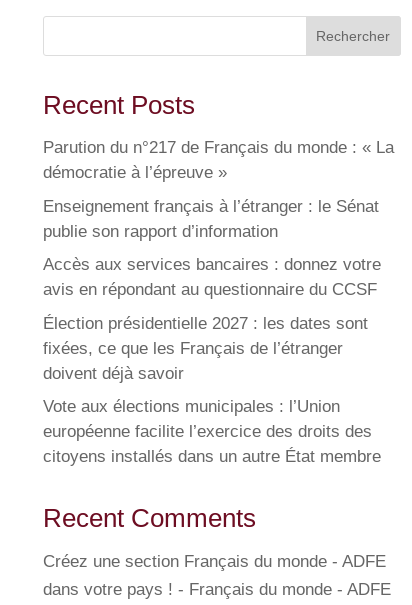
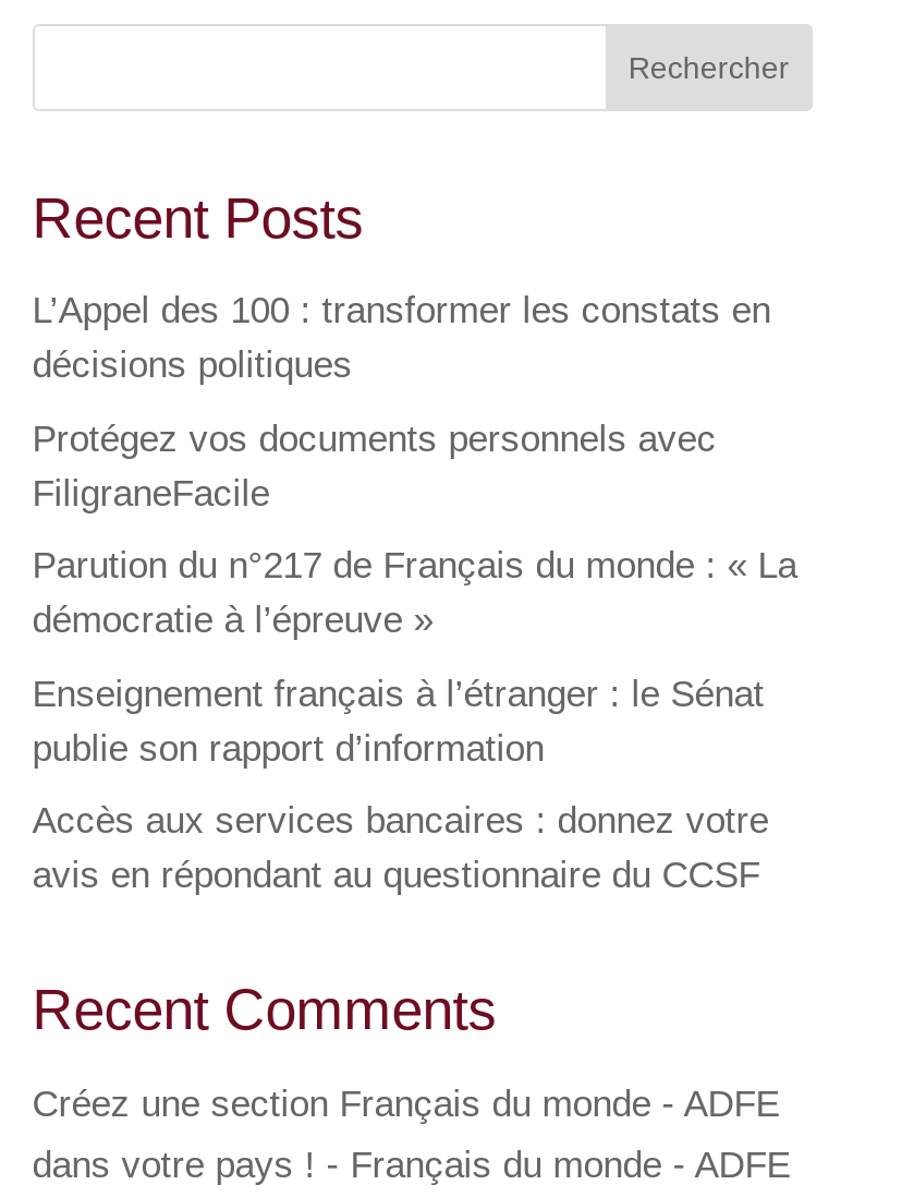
+ L’Appel des 100 : transformer les constats en
+ décisions politiques
+ Protégez vos documents personnels avec
+ FiligraneFacile

moved down: Parution du n°217 de Français du monde : « La | démocratie à l’épreuve » | Enseignement français à l’étranger : le Sénat | publie son rapport d’information | Accès aux services bancaires : donnez votre | avis en répondant au questionnaire du CCSF

- Élection présidentielle 2027 : les dates sont
- fixées, ce que les Français de l’étranger
- doivent déjà savoir
- Vote aux élections municipales : l’Union
- européenne facilite l’exercice des droits des
- citoyens installés dans un autre État membre
